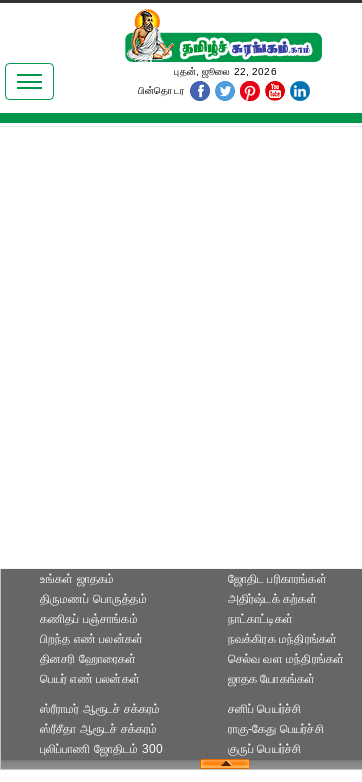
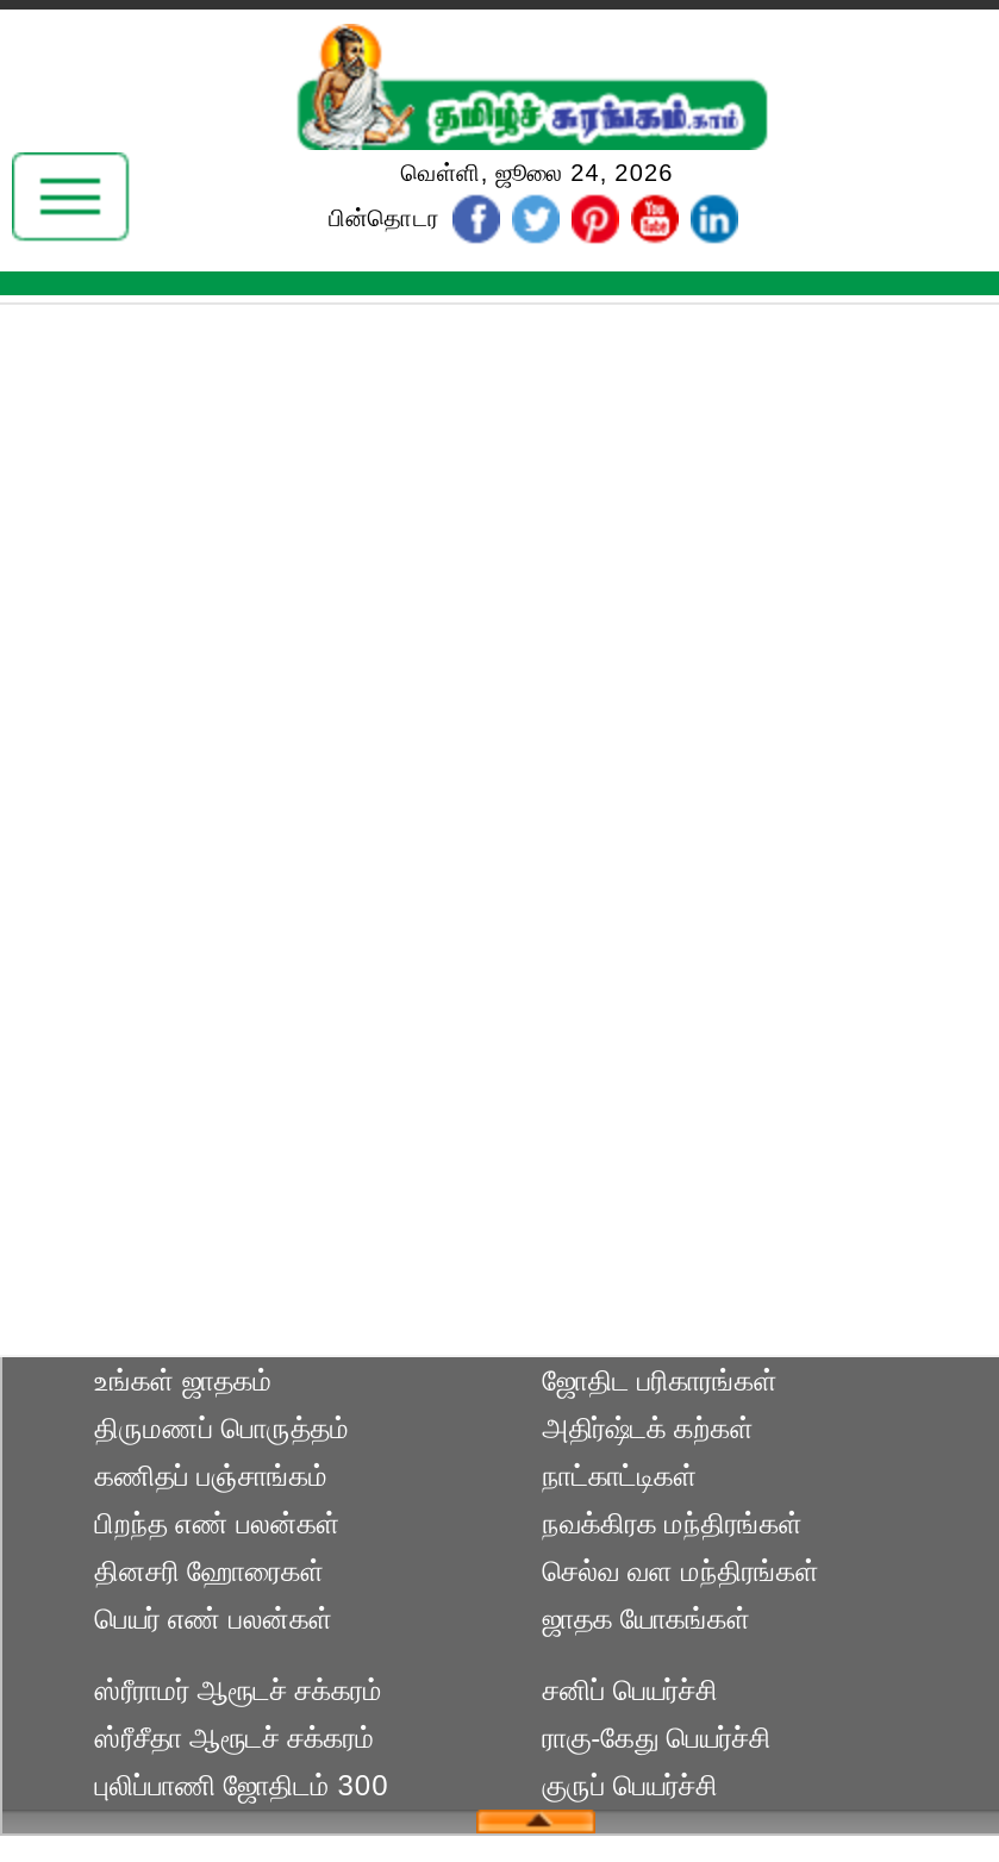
- புதன், ஜூலை 22, 2026
+ வெள்ளி, ஜூலை 24, 2026
